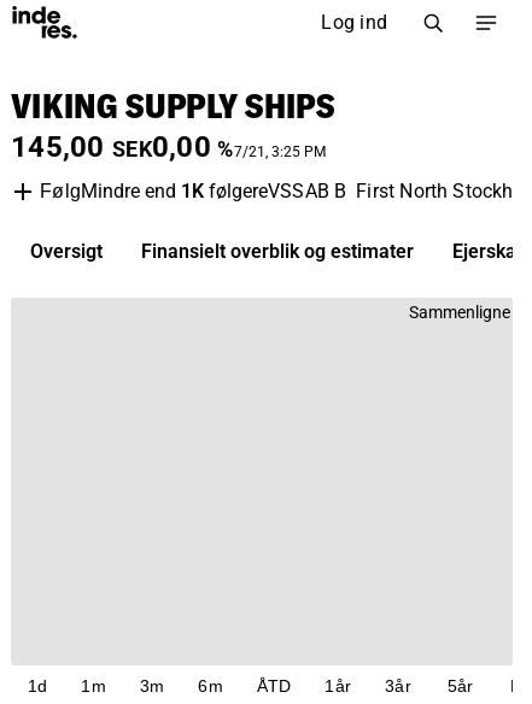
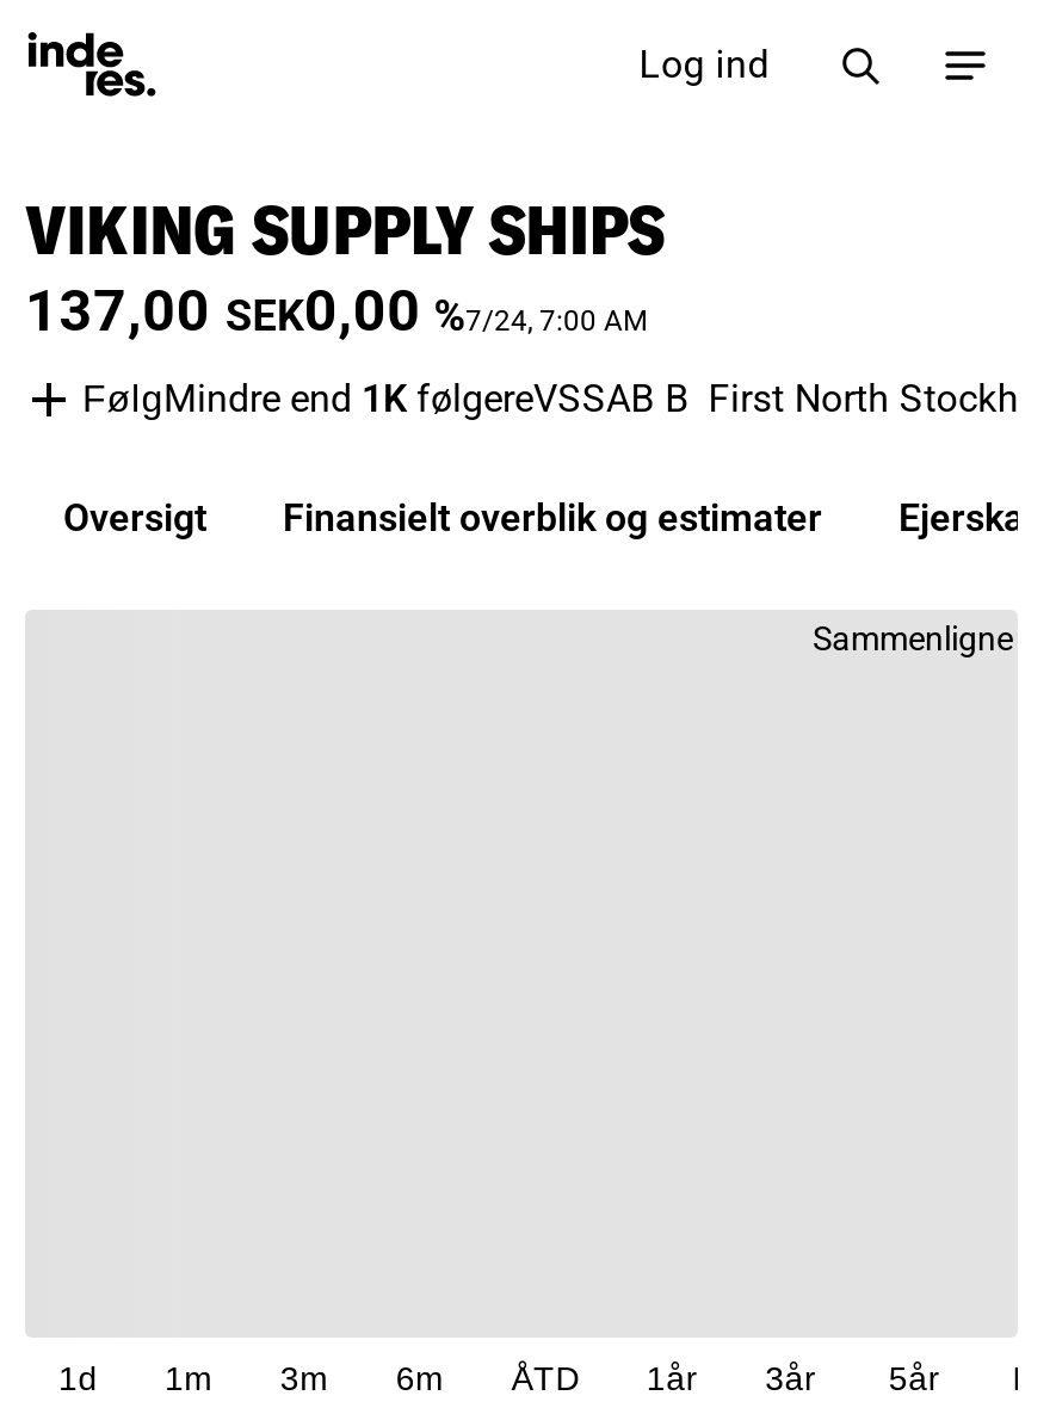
- 145,00 SEK0,00 %7/21, 3:25 PM
+ 137,00 SEK0,00 %7/24, 7:00 AM
